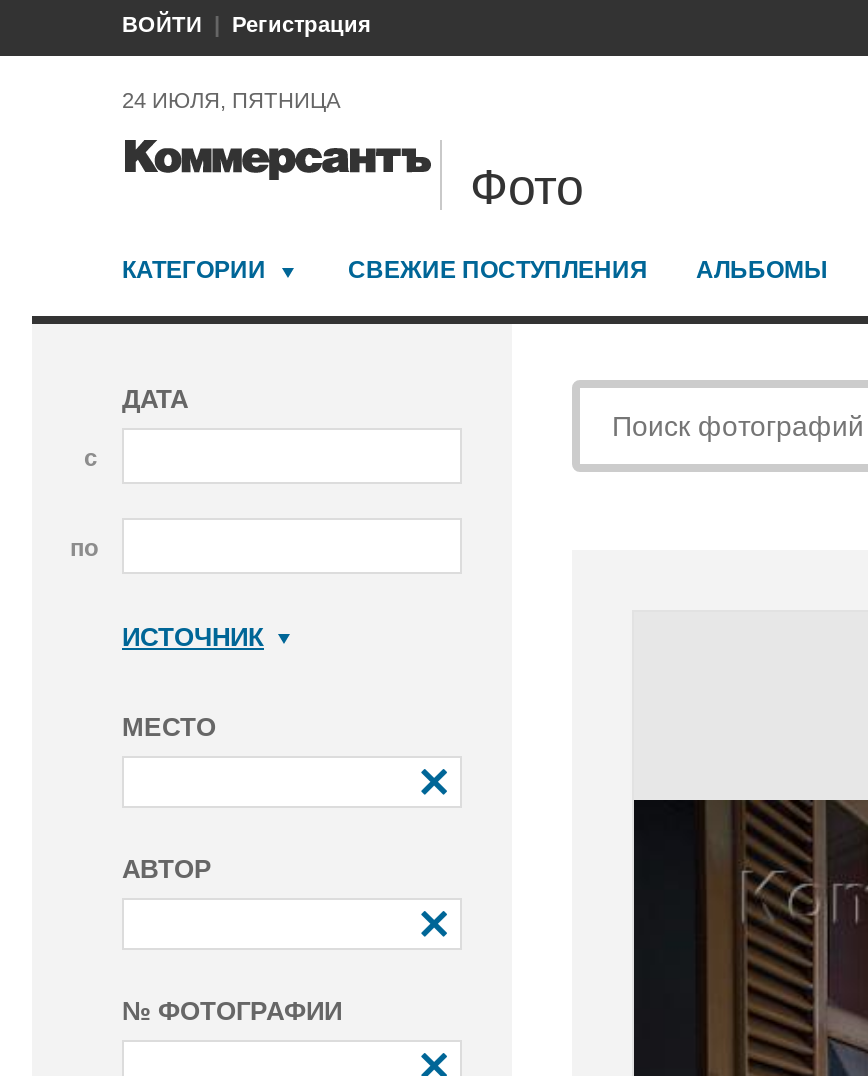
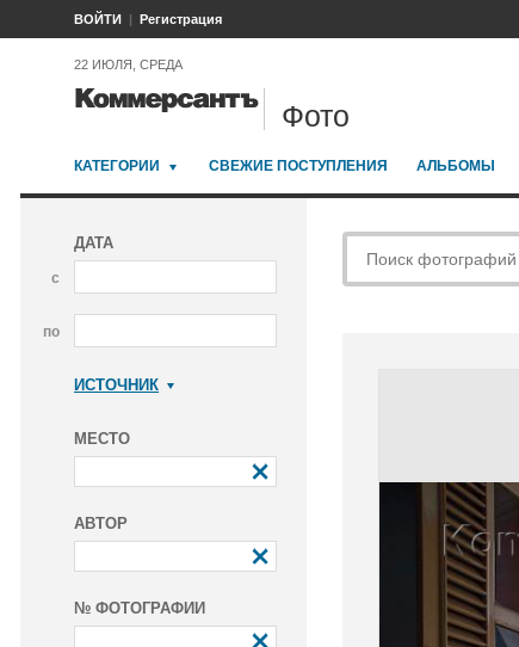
- 24 ИЮЛЯ, ПЯТНИЦА
+ 22 ИЮЛЯ, СРЕДА
